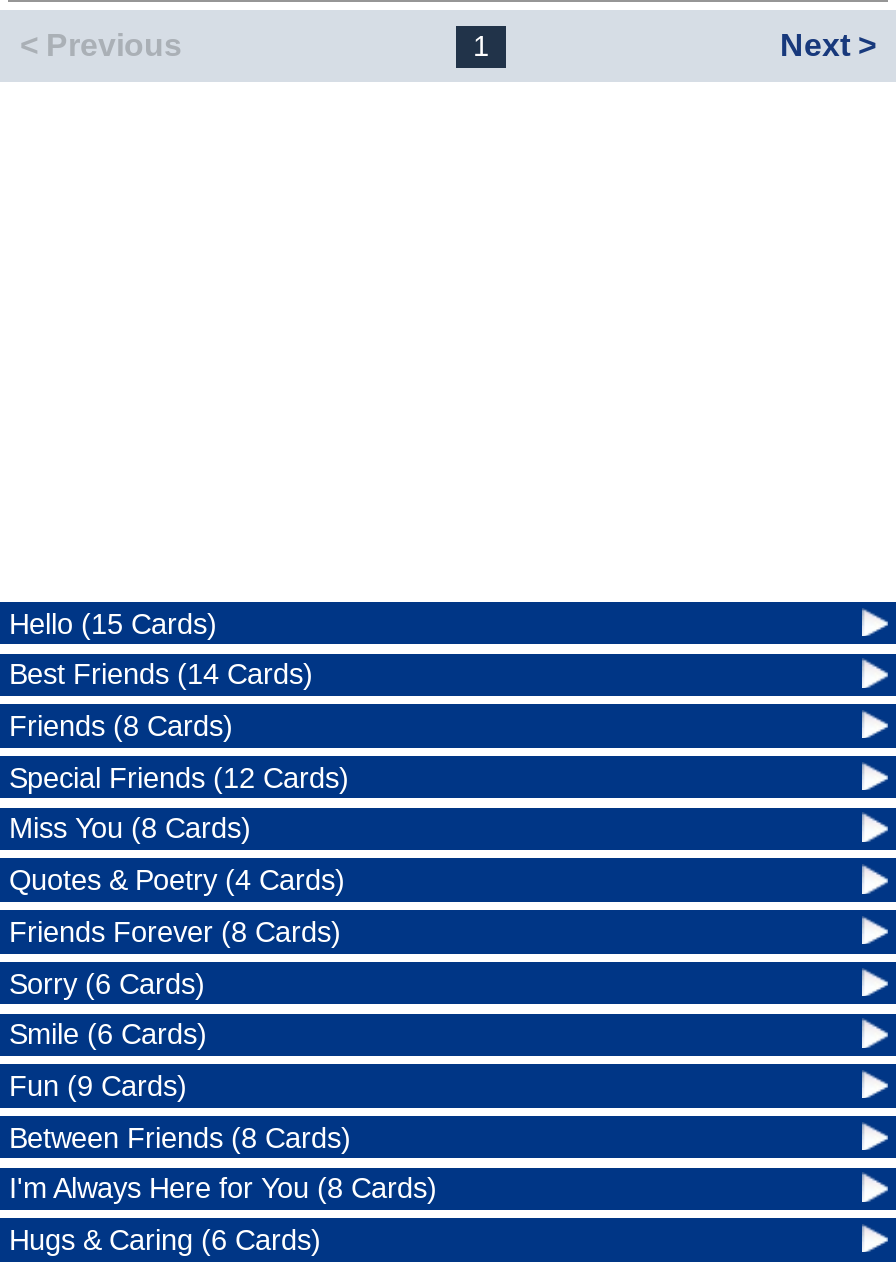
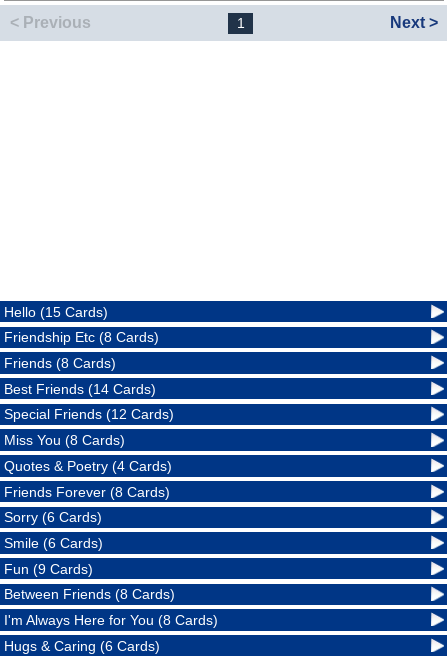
+ Friendship Etc (8 Cards)

moved down: Best Friends (14 Cards)
